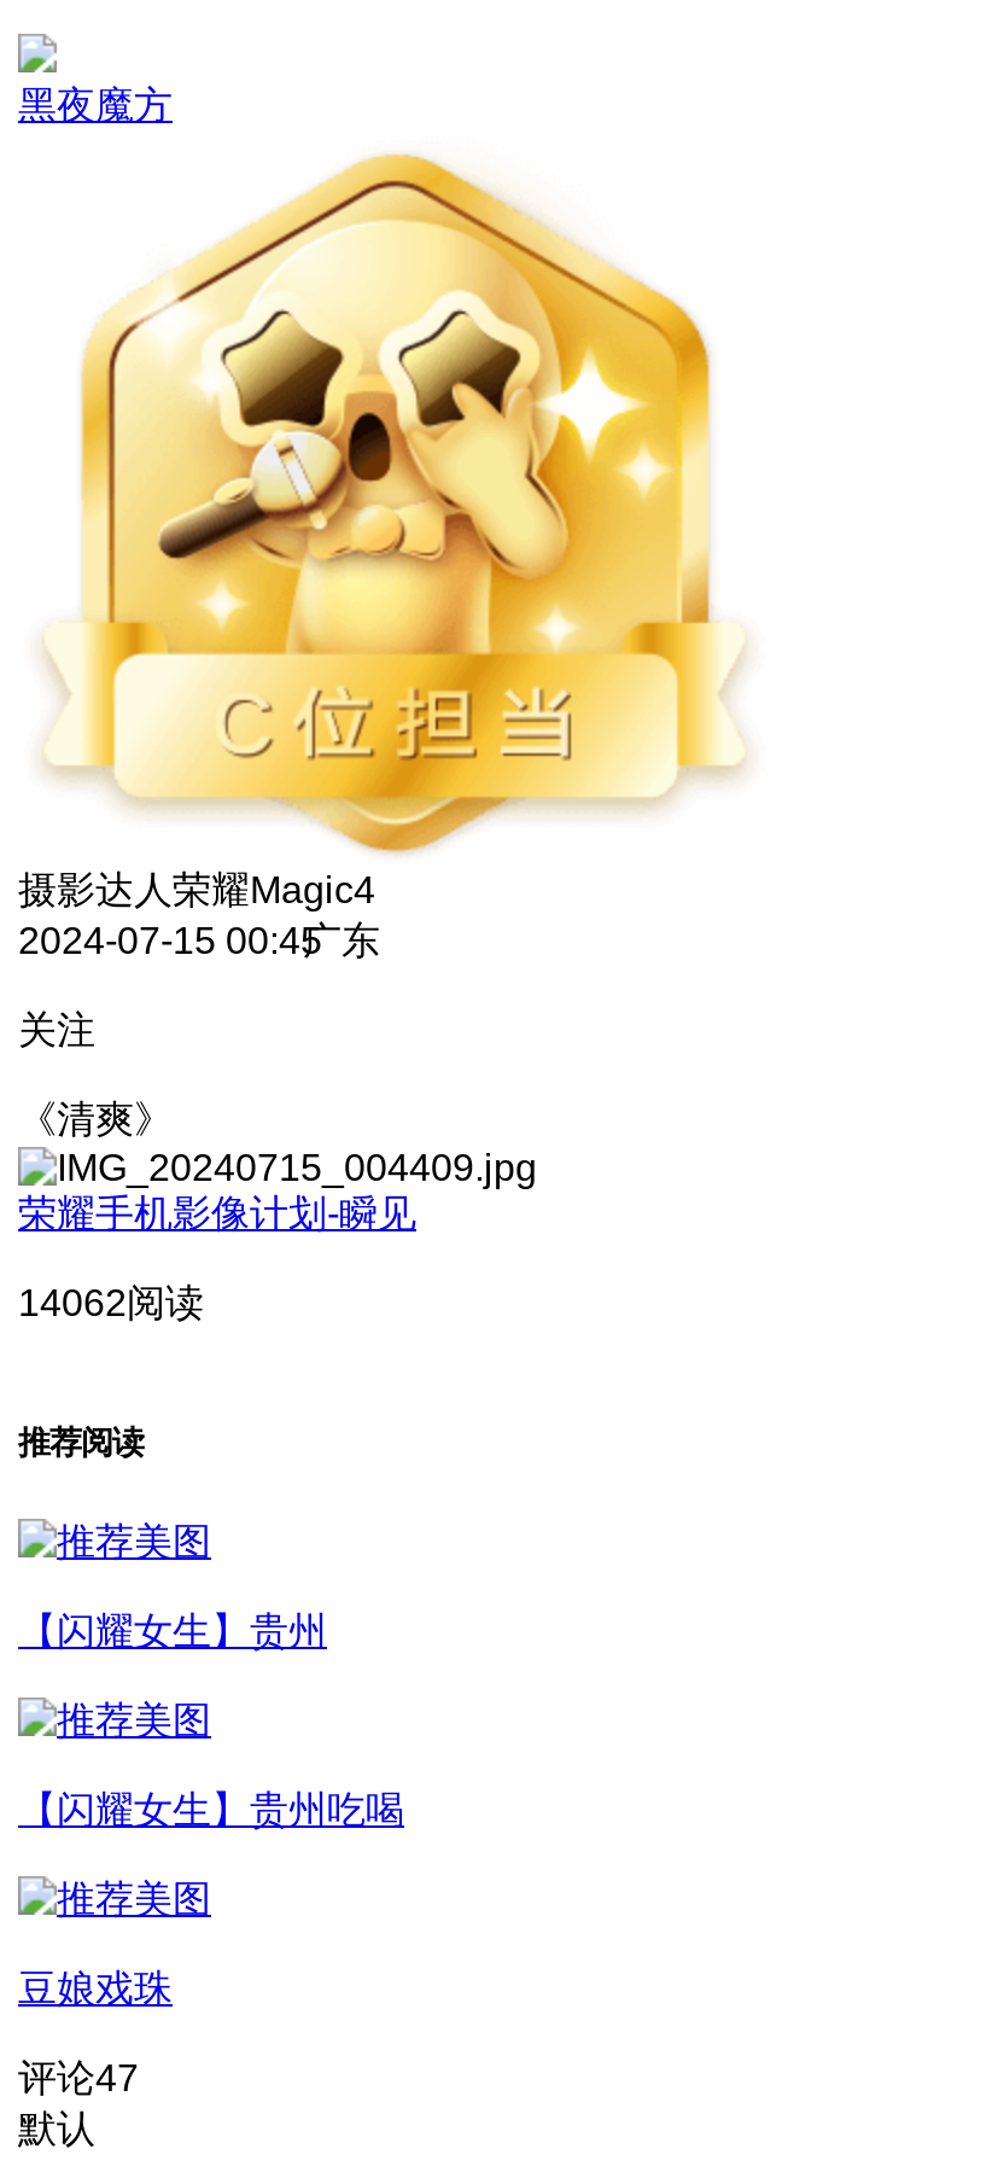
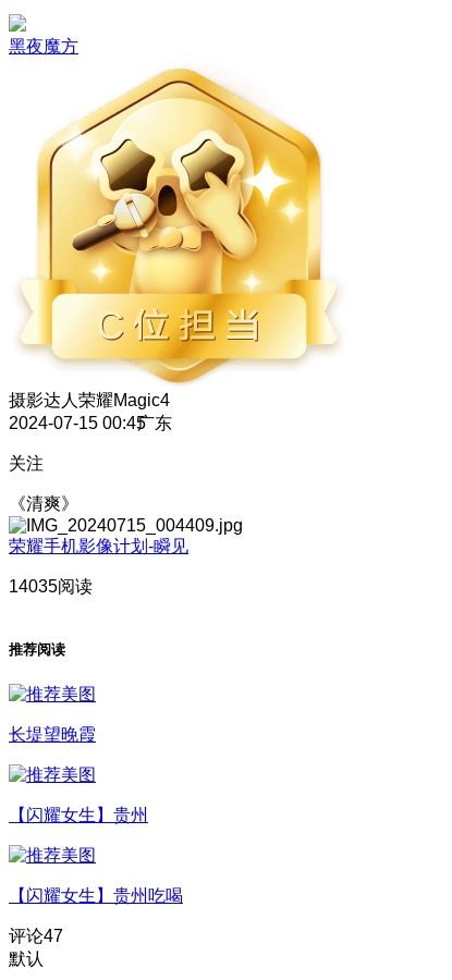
- 14062阅读
+ 14035阅读

+ 长堤望晚霞

moved down: 【闪耀女生】贵州 | 【闪耀女生】贵州吃喝

- 豆娘戏珠
